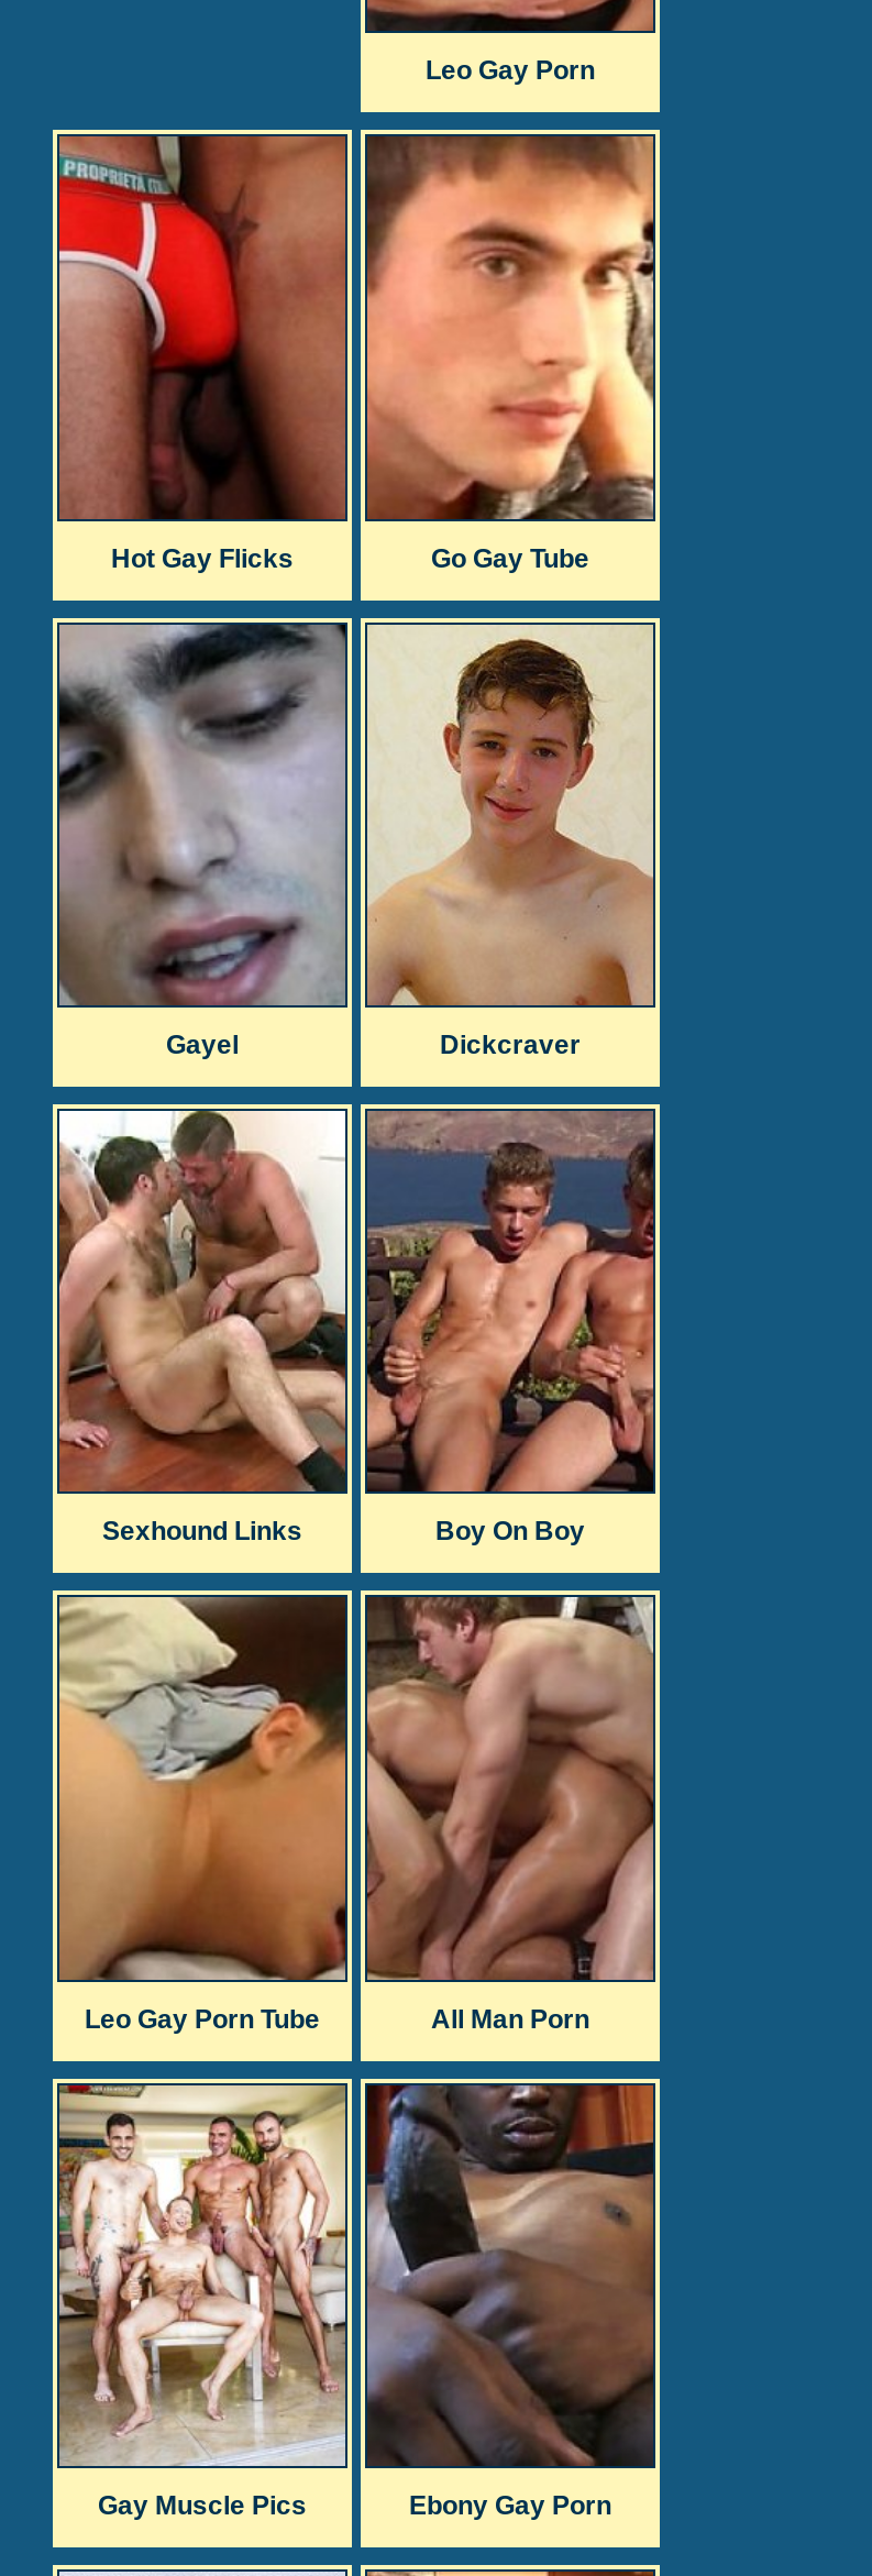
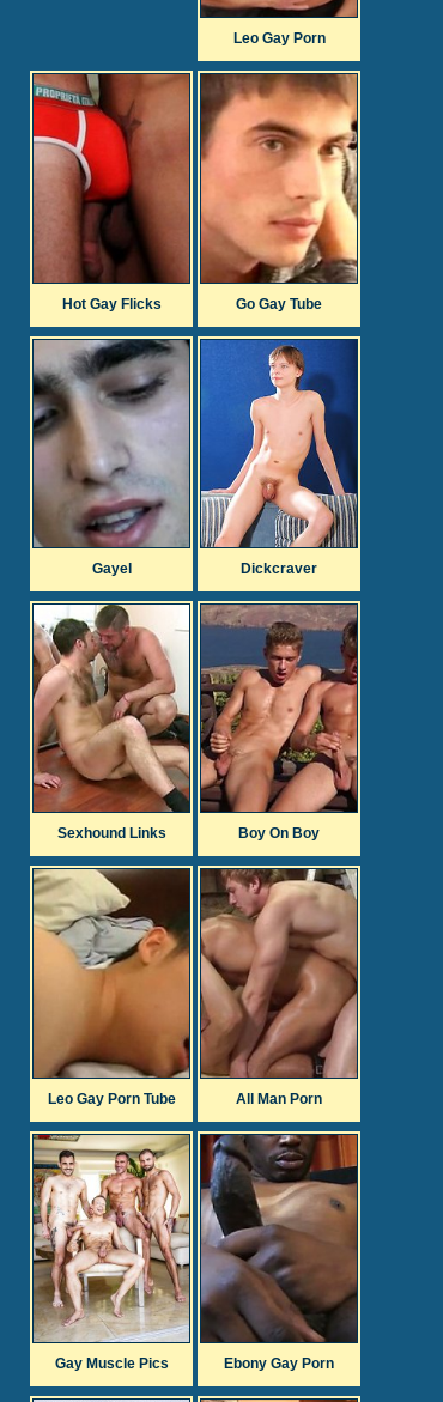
- [image]
+ [image]
